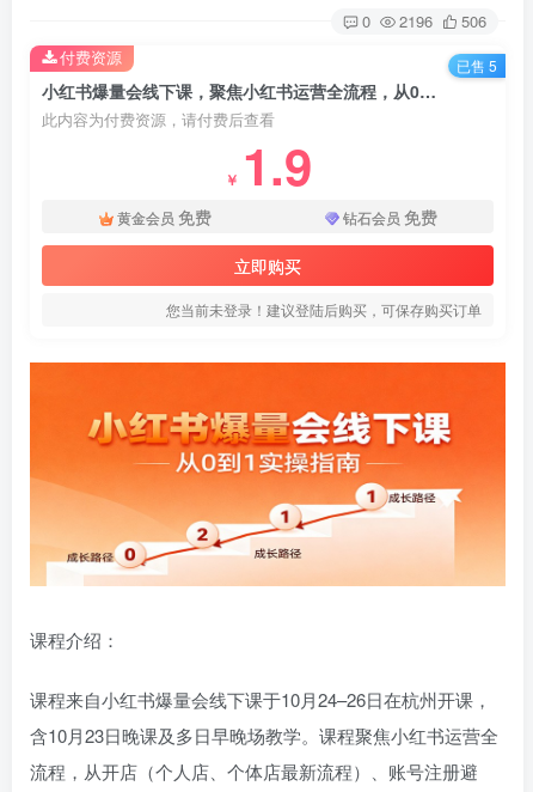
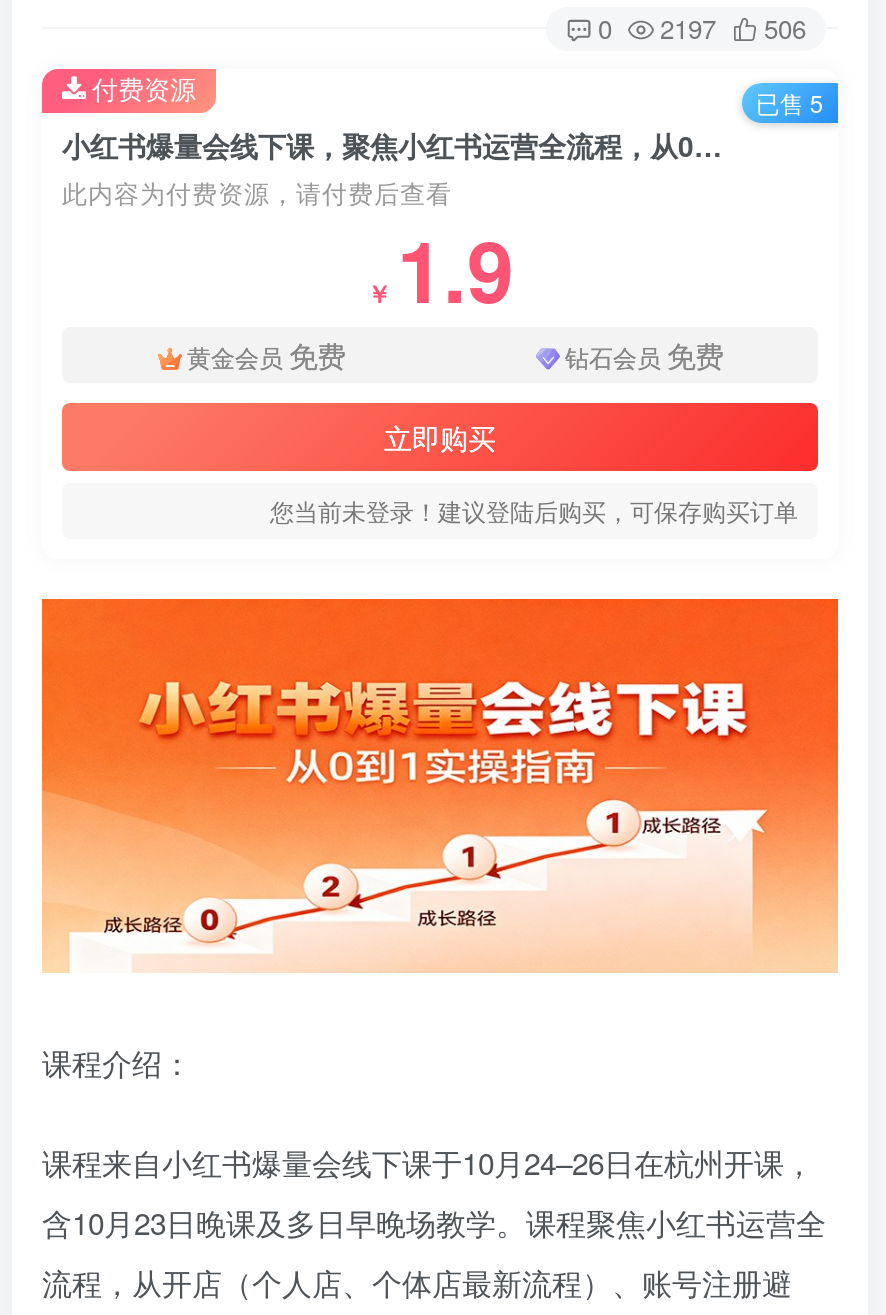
- 0 2196 506
+ 0 2197 506
